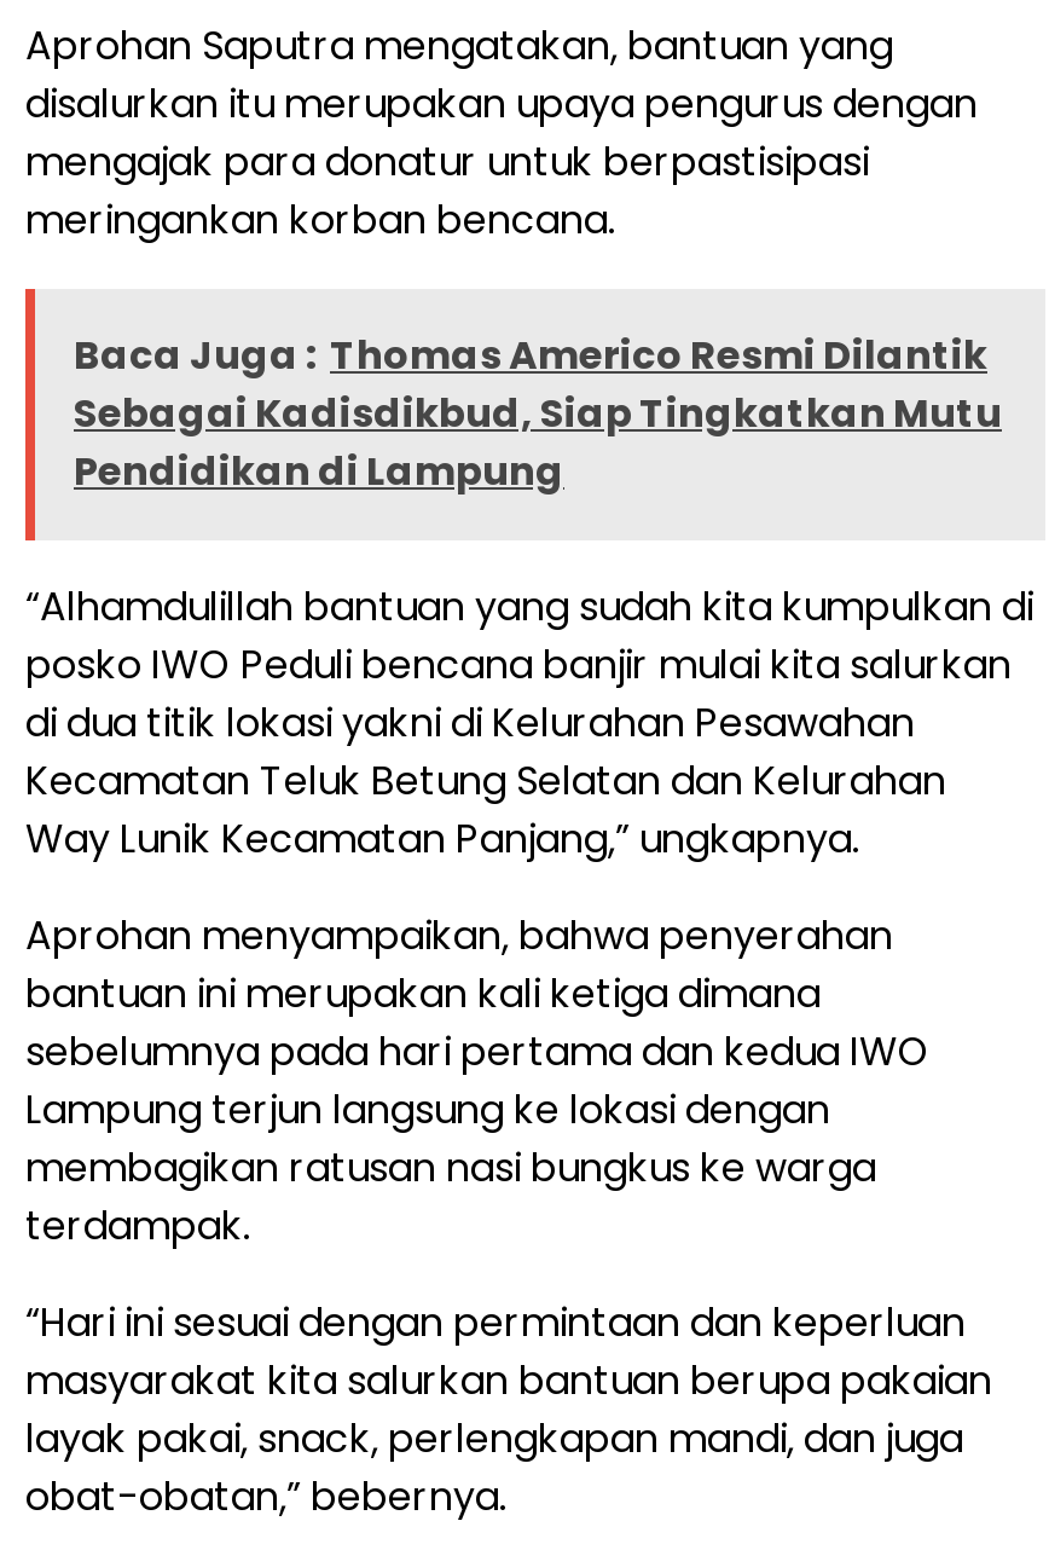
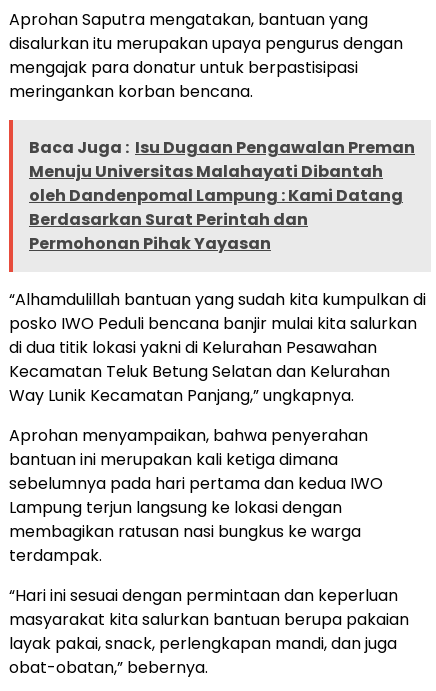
- Baca Juga : Thomas Americo Resmi Dilantik
- Sebagai Kadisdikbud, Siap Tingkatkan Mutu
- Pendidikan di Lampung
+ Baca Juga : Isu Dugaan Pengawalan Preman
+ Menuju Universitas Malahayati Dibantah
+ oleh Dandenpomal Lampung : Kami Datang
+ Berdasarkan Surat Perintah dan
+ Permohonan Pihak Yayasan
